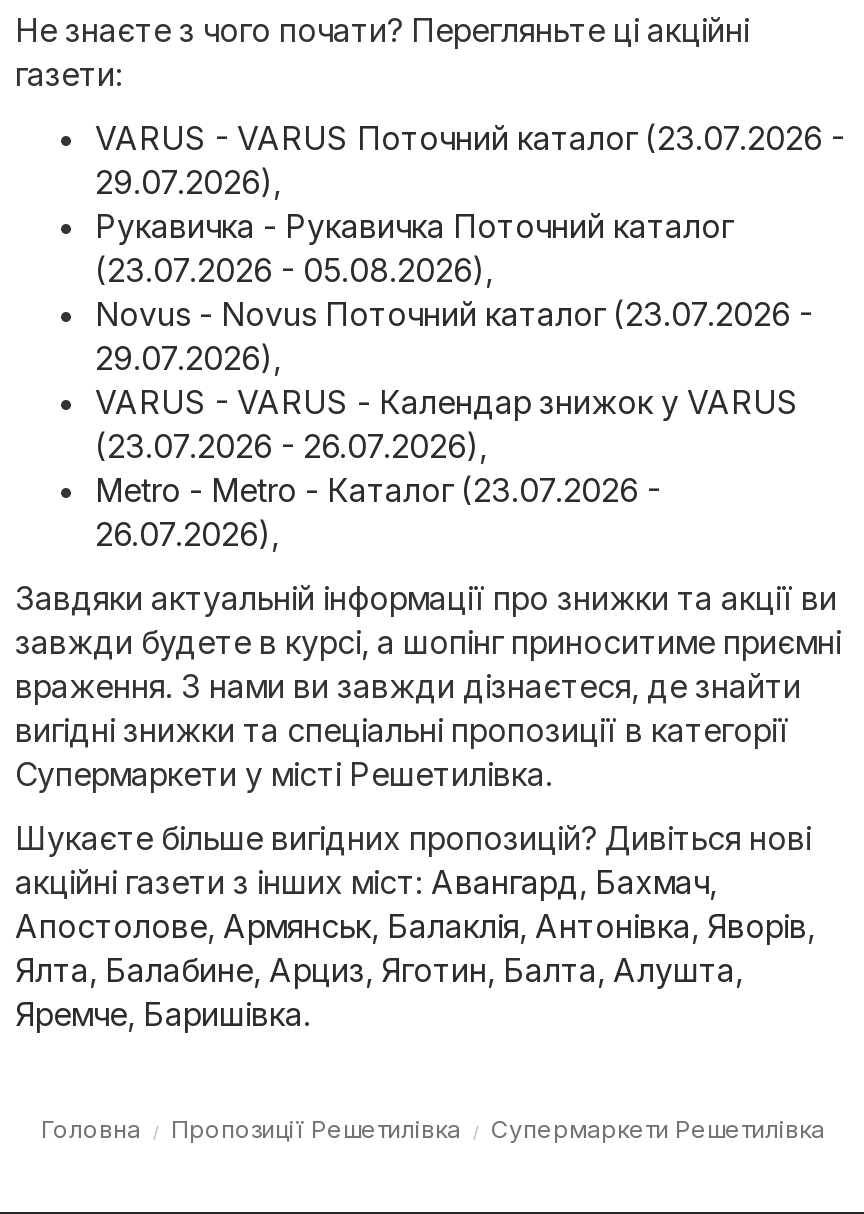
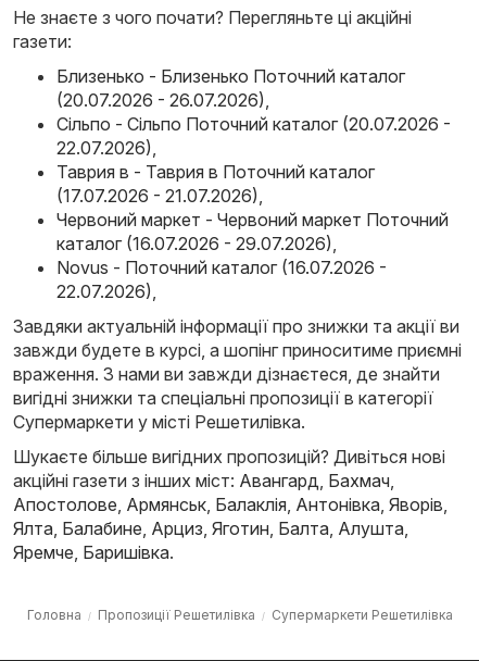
- VARUS - VARUS Поточний каталог (23.07.2026 -
- 29.07.2026),
- Рукавичка - Рукавичка Поточний каталог
- (23.07.2026 - 05.08.2026),
- Novus - Novus Поточний каталог (23.07.2026 -
- 29.07.2026),
- VARUS - VARUS - Календар знижок у VARUS
- (23.07.2026 - 26.07.2026),
- Metro - Metro - Каталог (23.07.2026 -
- 26.07.2026),
+ Близенько - Близенько Поточний каталог
+ (20.07.2026 - 26.07.2026),
+ Сільпо - Сільпо Поточний каталог (20.07.2026 -
+ 22.07.2026),
+ Таврия в - Таврия в Поточний каталог
+ (17.07.2026 - 21.07.2026),
+ Червоний маркет - Червоний маркет Поточний
+ каталог (16.07.2026 - 29.07.2026),
+ Novus - Поточний каталог (16.07.2026 -
+ 22.07.2026),
